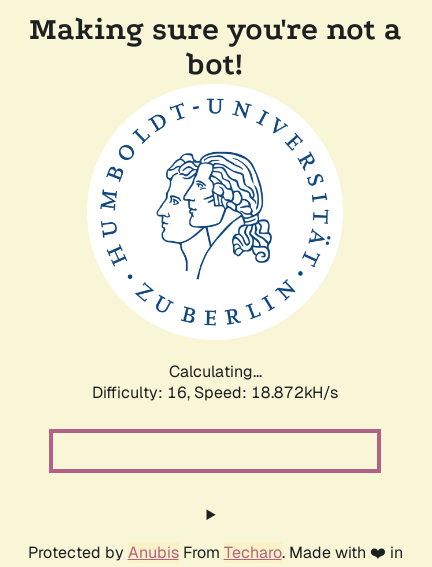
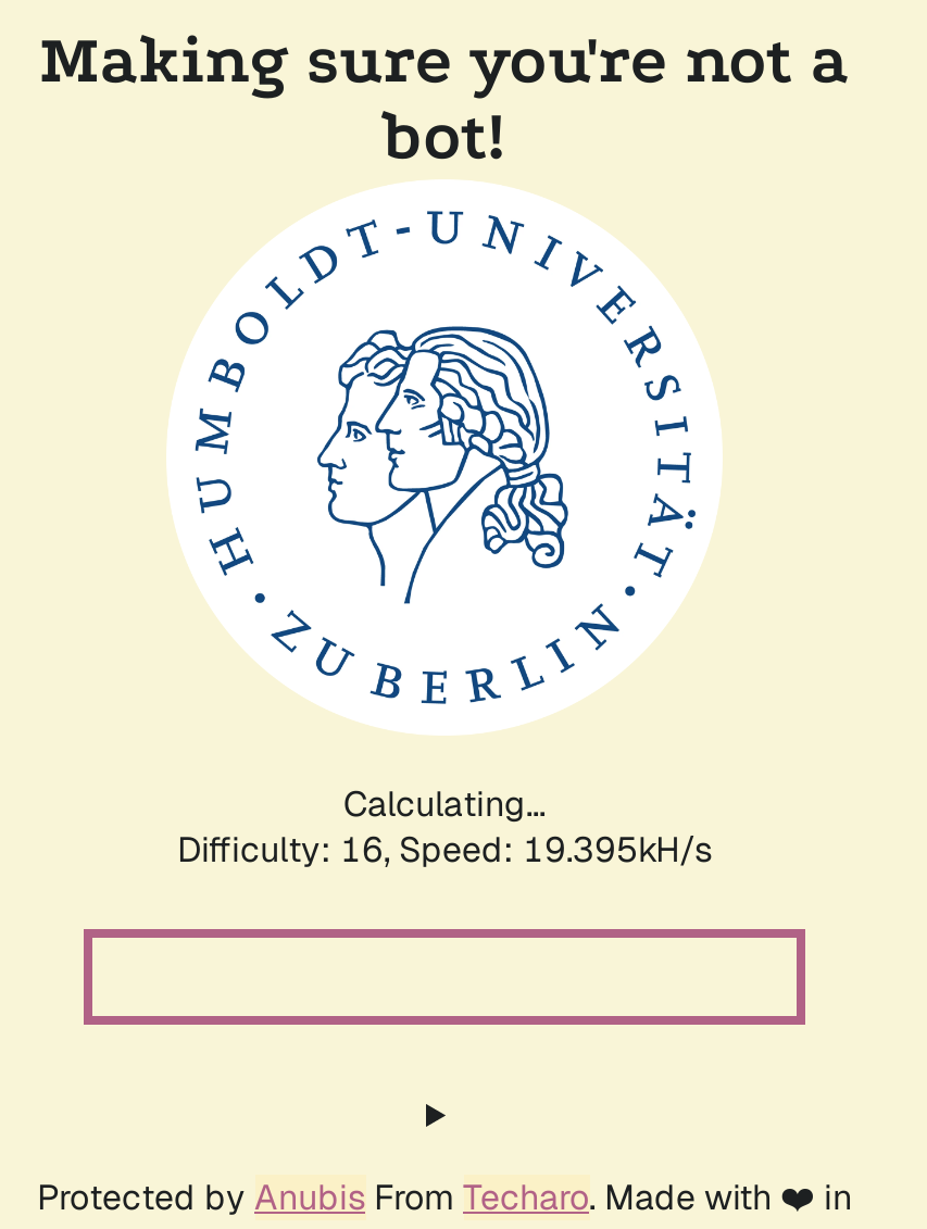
- Difficulty: 16, Speed: 18.872kH/s
+ Difficulty: 16, Speed: 19.395kH/s
